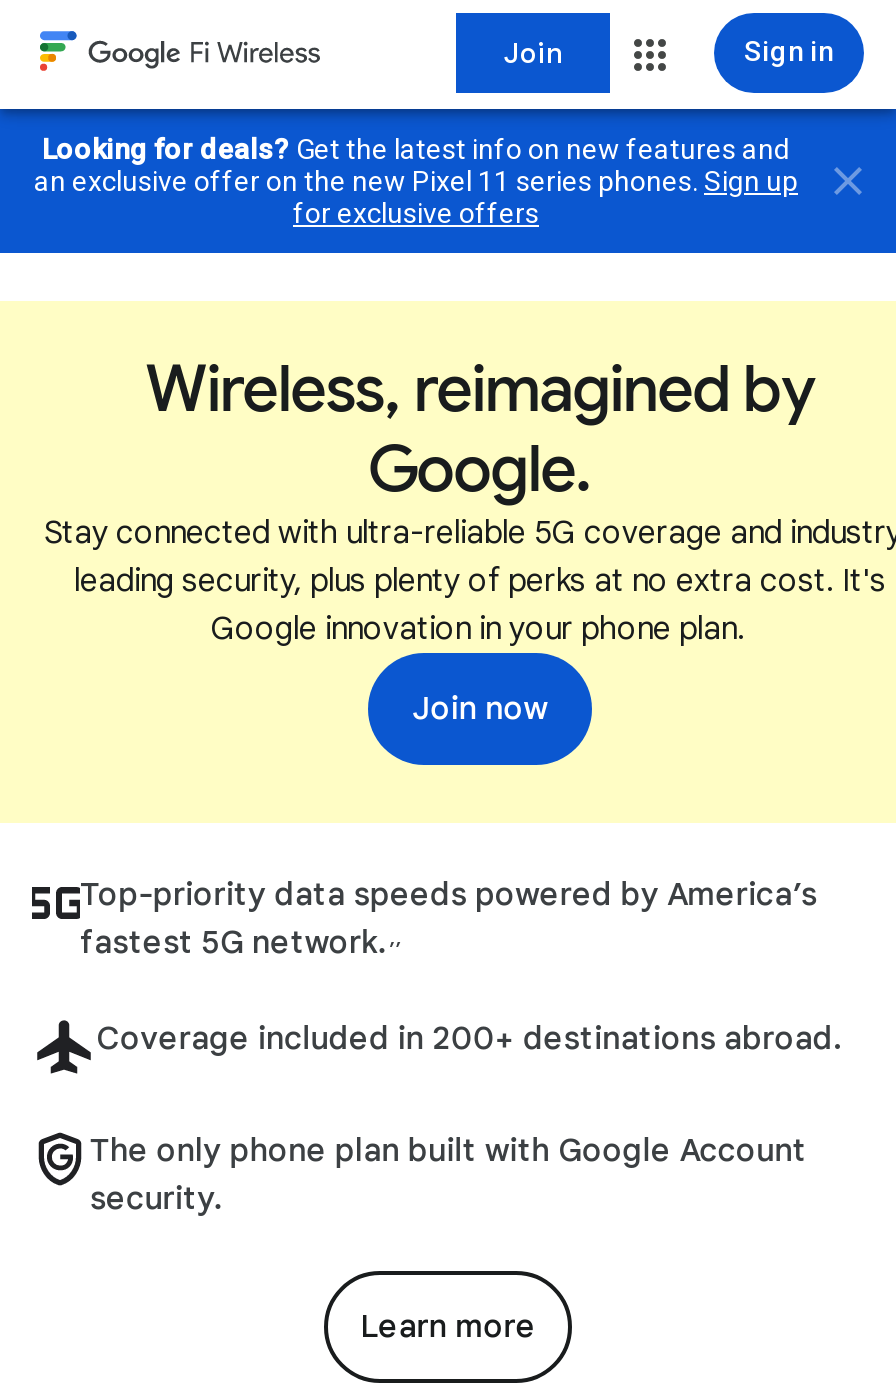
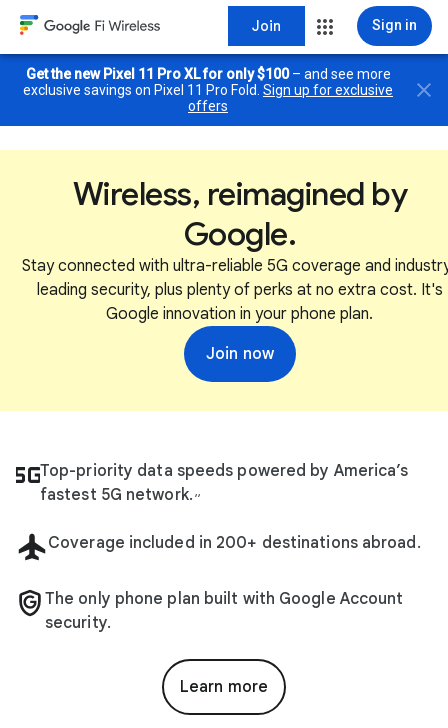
- Looking for deals? Get the latest info on new features and
- an exclusive offer on the new Pixel 11 series phones. Sign up
- for exclusive offers
+ Get the new Pixel 11 Pro XL for only $100 – and see more
+ exclusive savings on Pixel 11 Pro Fold. Sign up for exclusive
+ offers
